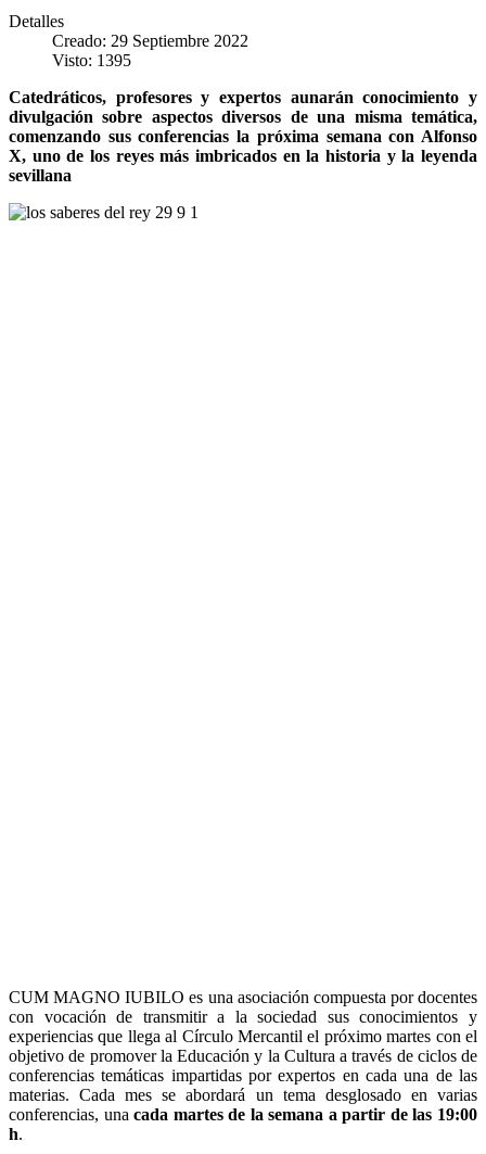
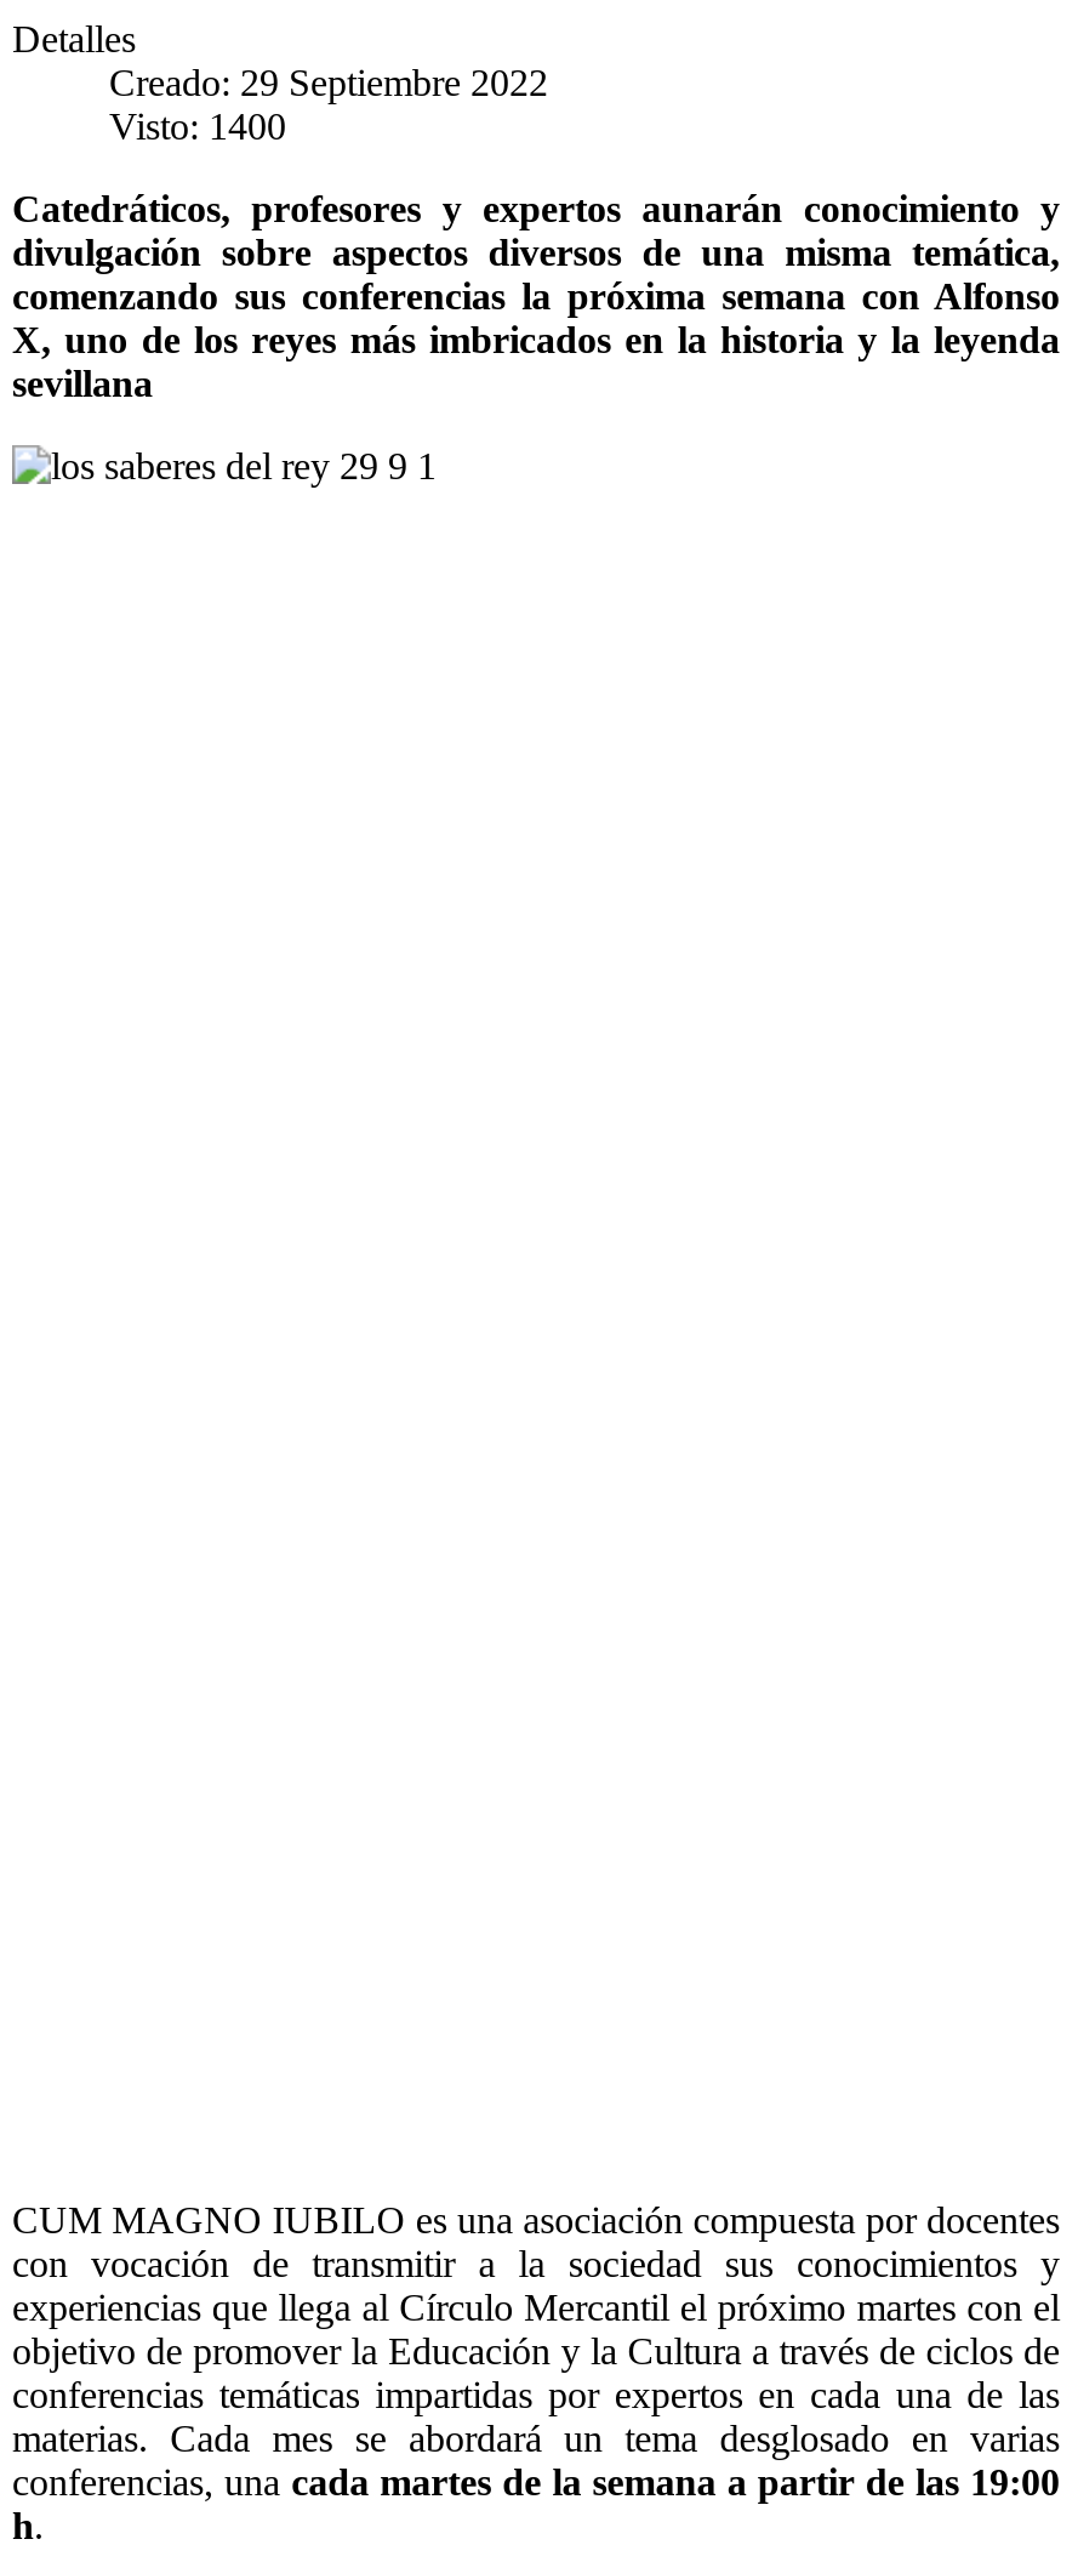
- Visto: 1395
+ Visto: 1400
